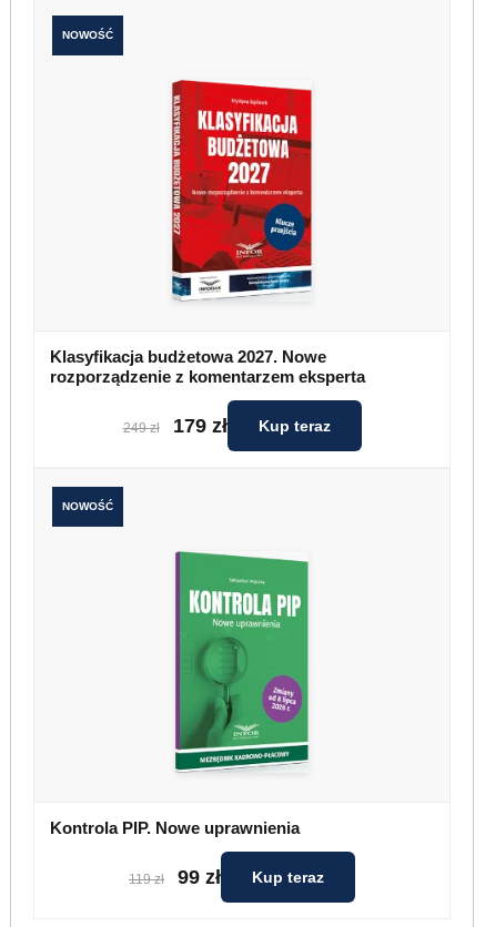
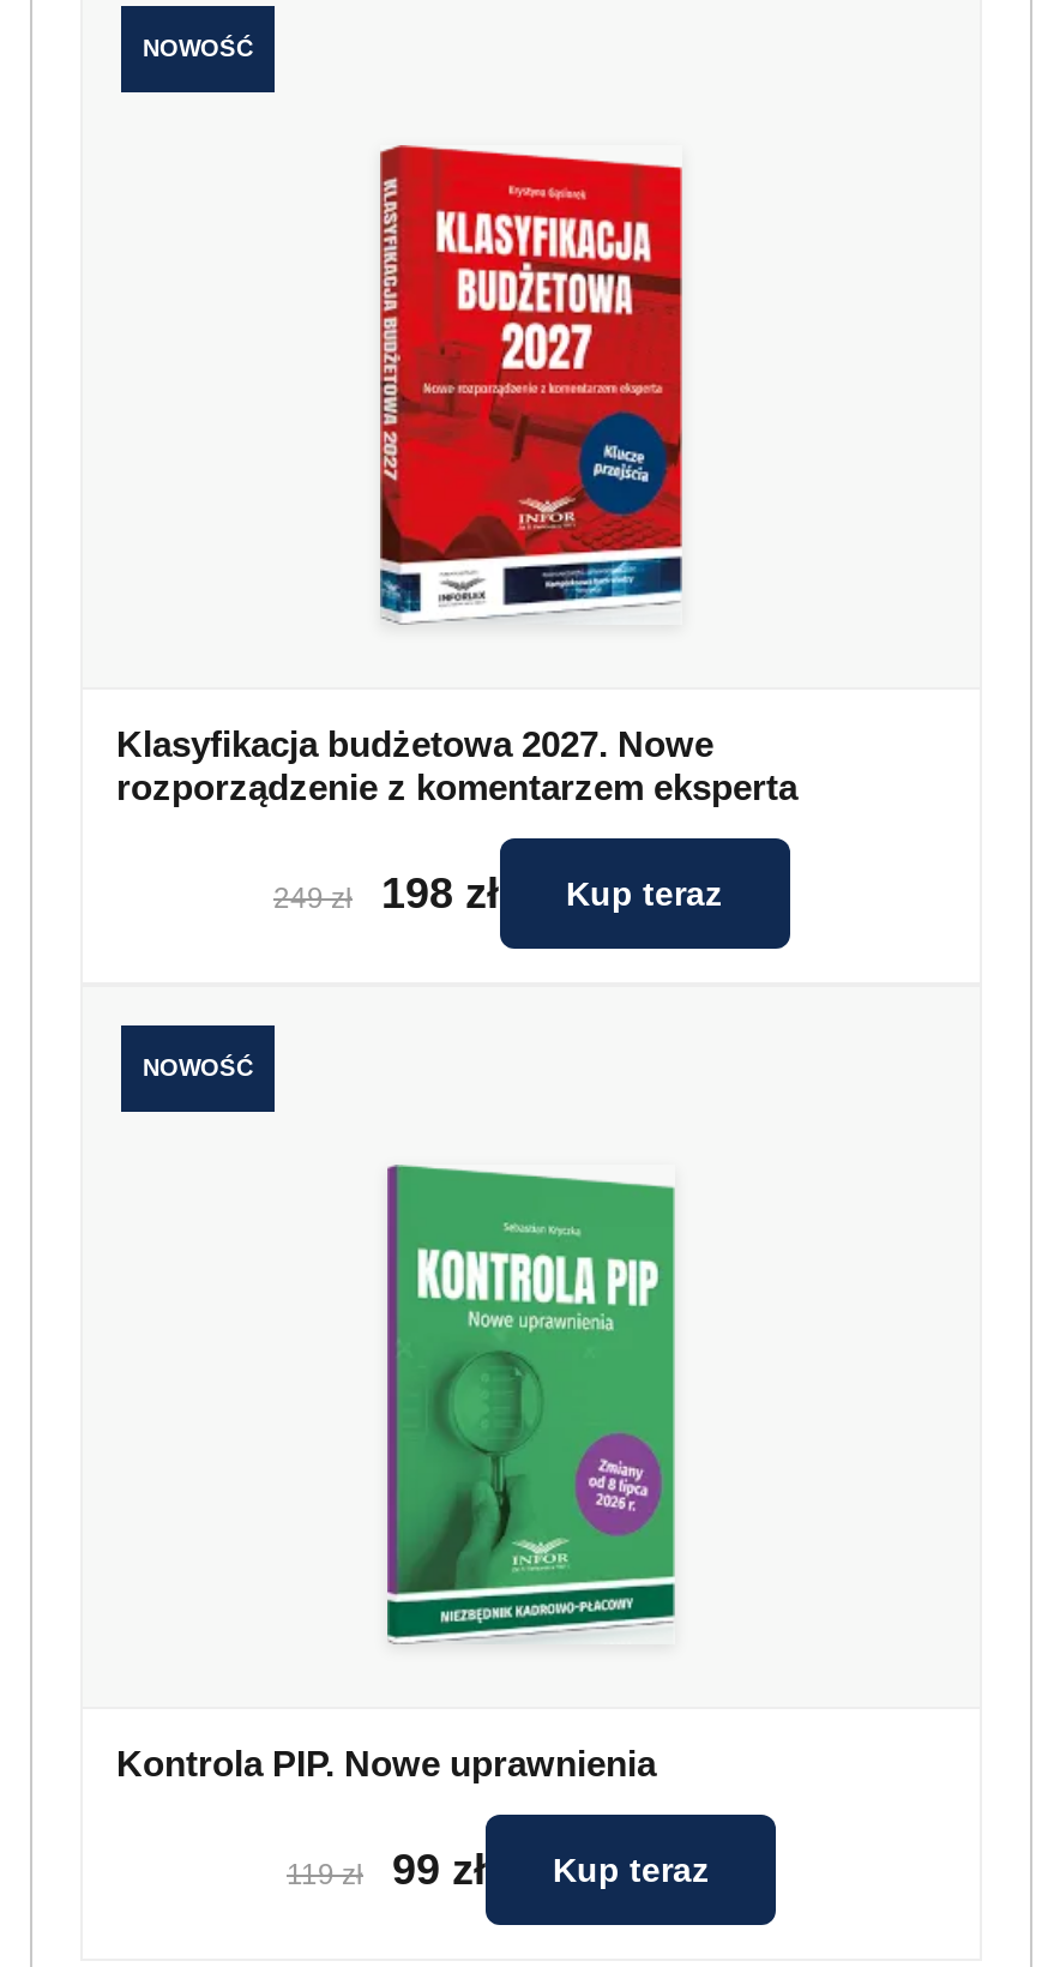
- 179 zł
+ 198 zł
